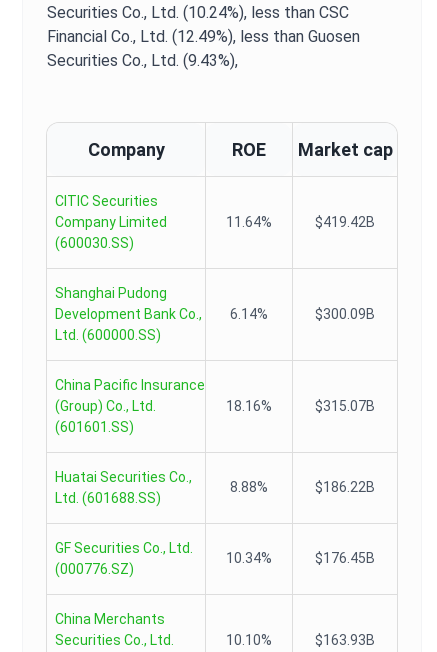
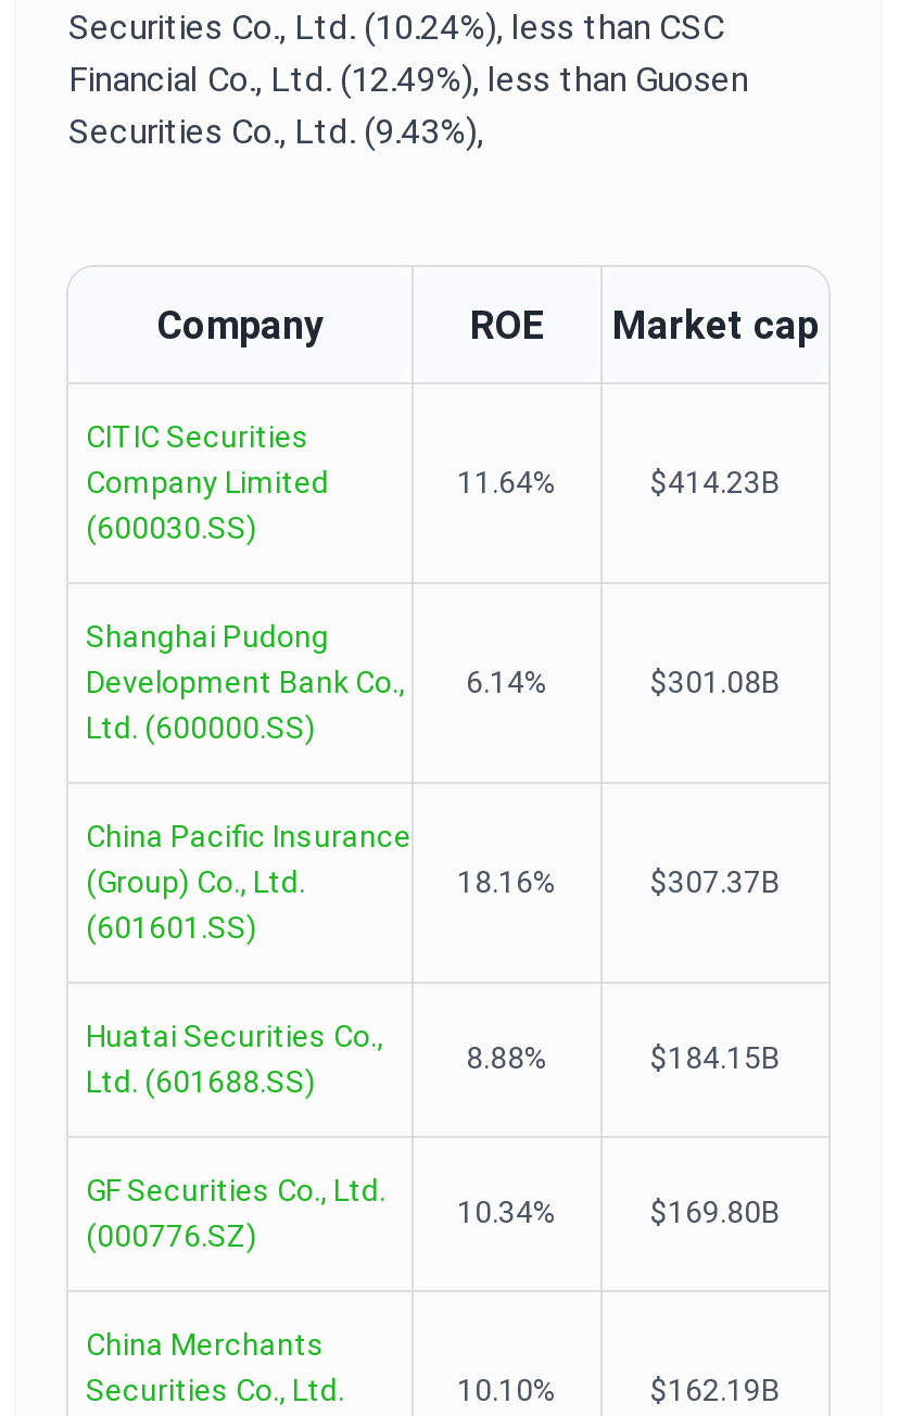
- $419.42B
+ $414.23B

- $300.09B
+ $301.08B

- $315.07B
+ $307.37B

- $186.22B
+ $184.15B

- $176.45B
+ $169.80B

- $163.93B
+ $162.19B
